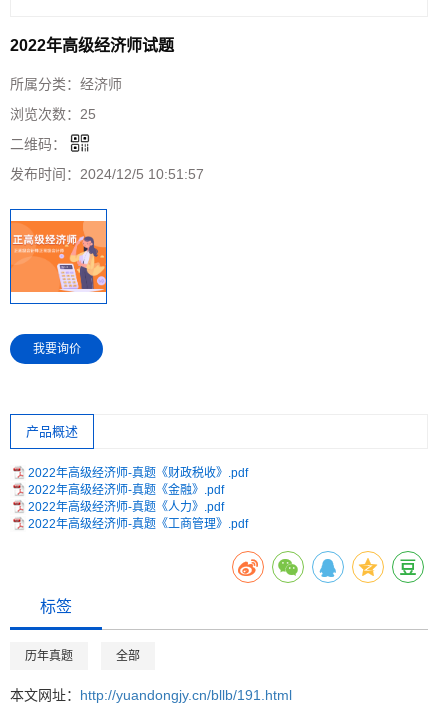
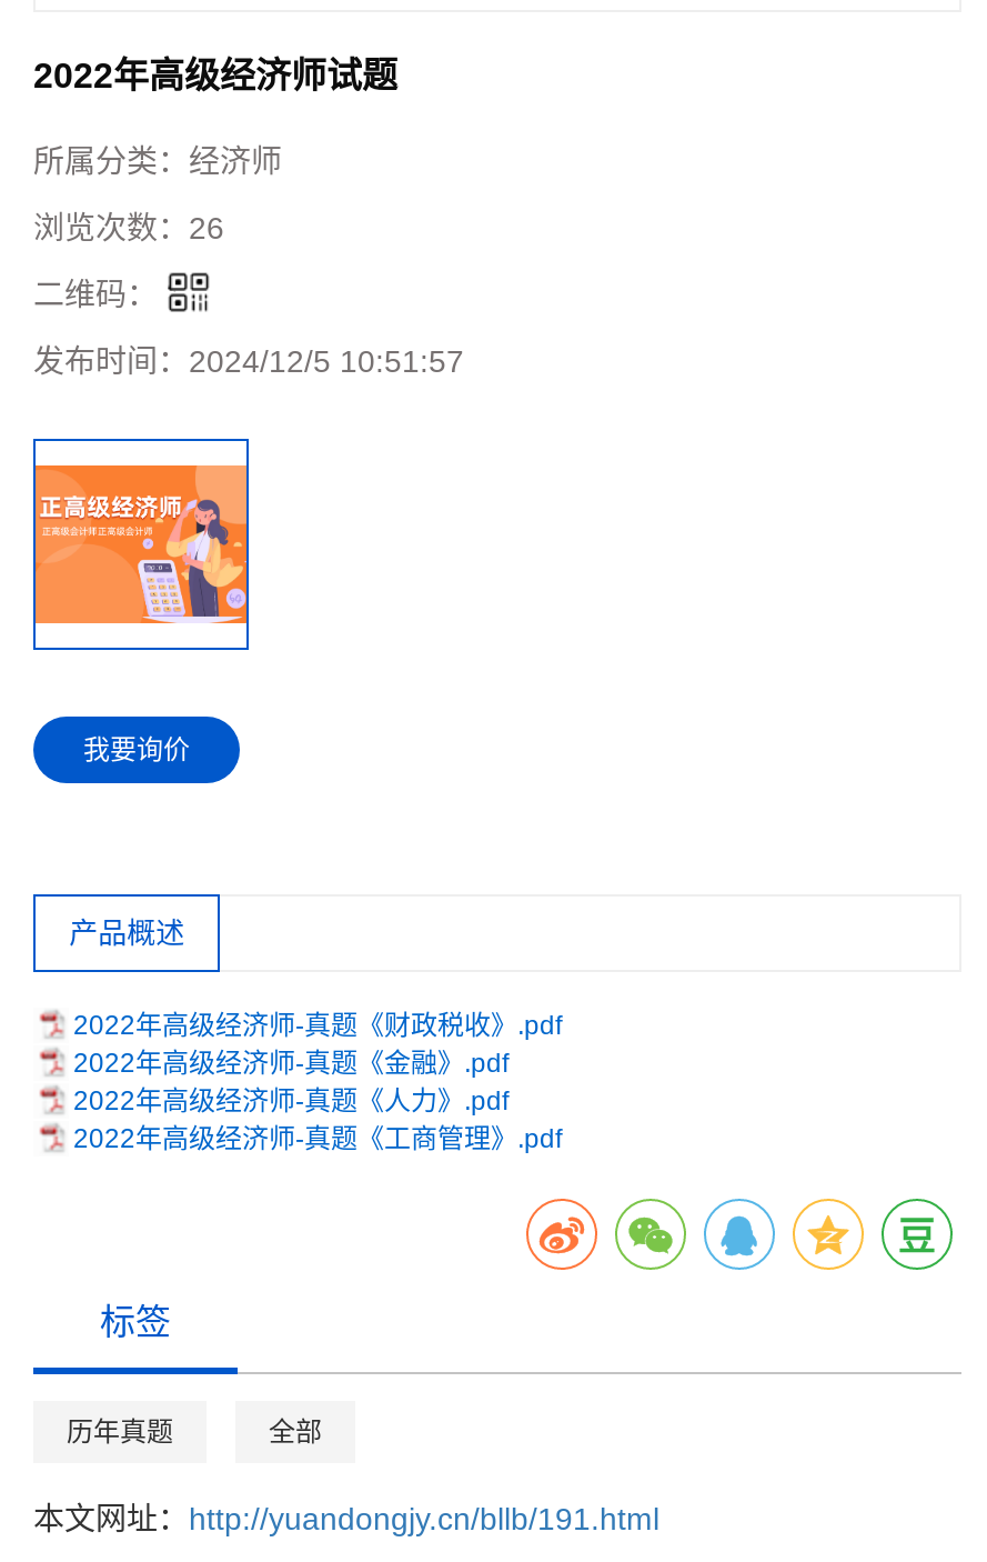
- 浏览次数：25
+ 浏览次数：26
